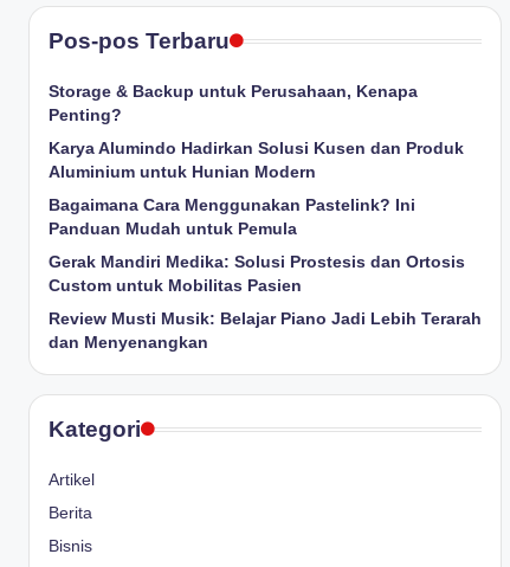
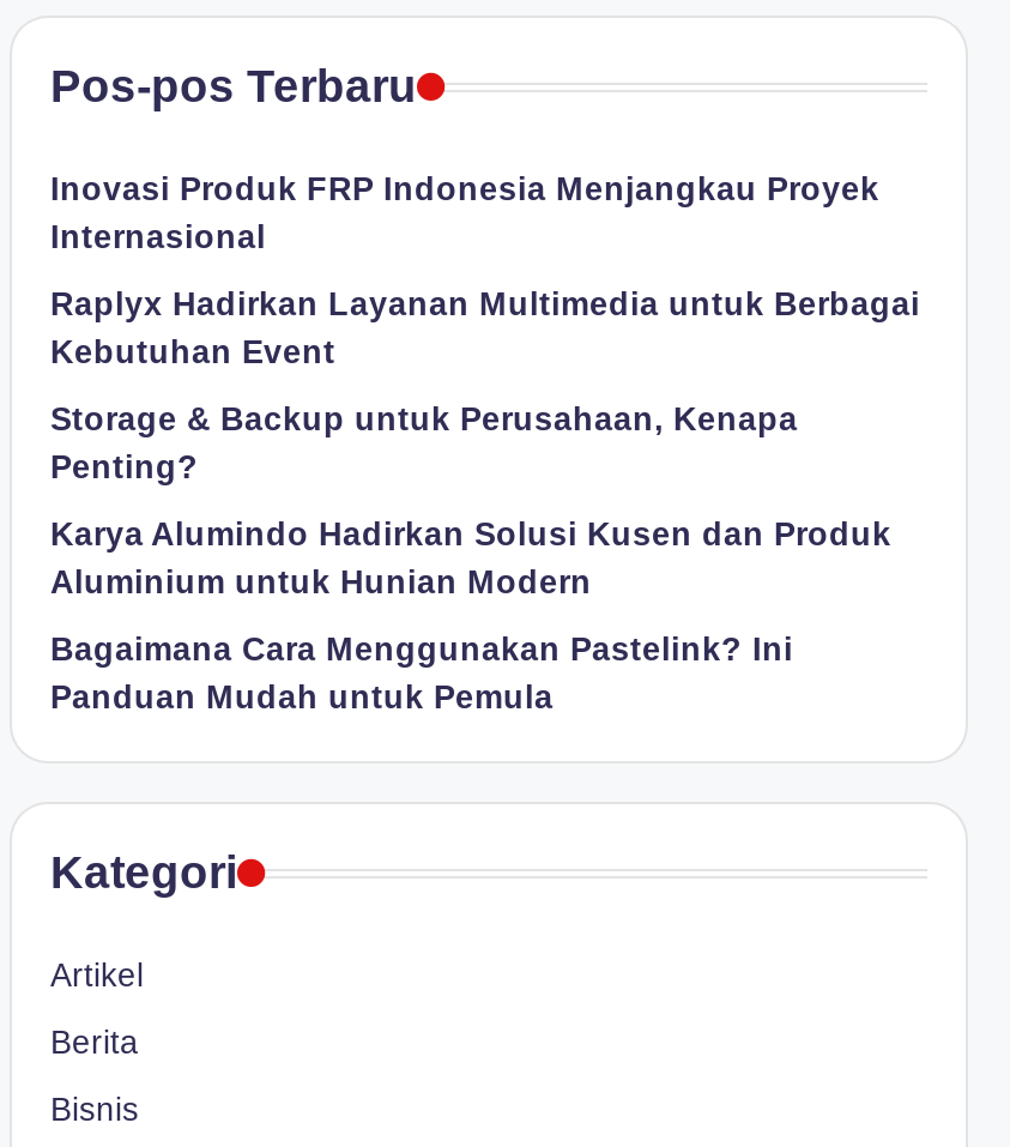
+ Inovasi Produk FRP Indonesia Menjangkau Proyek
+ Internasional
+ Raplyx Hadirkan Layanan Multimedia untuk Berbagai
+ Kebutuhan Event

moved down: Storage & Backup untuk Perusahaan, Kenapa | Penting? | Karya Alumindo Hadirkan Solusi Kusen dan Produk | Aluminium untuk Hunian Modern | Bagaimana Cara Menggunakan Pastelink? Ini | Panduan Mudah untuk Pemula

- Gerak Mandiri Medika: Solusi Prostesis dan Ortosis
- Custom untuk Mobilitas Pasien
- Review Musti Musik: Belajar Piano Jadi Lebih Terarah
- dan Menyenangkan
